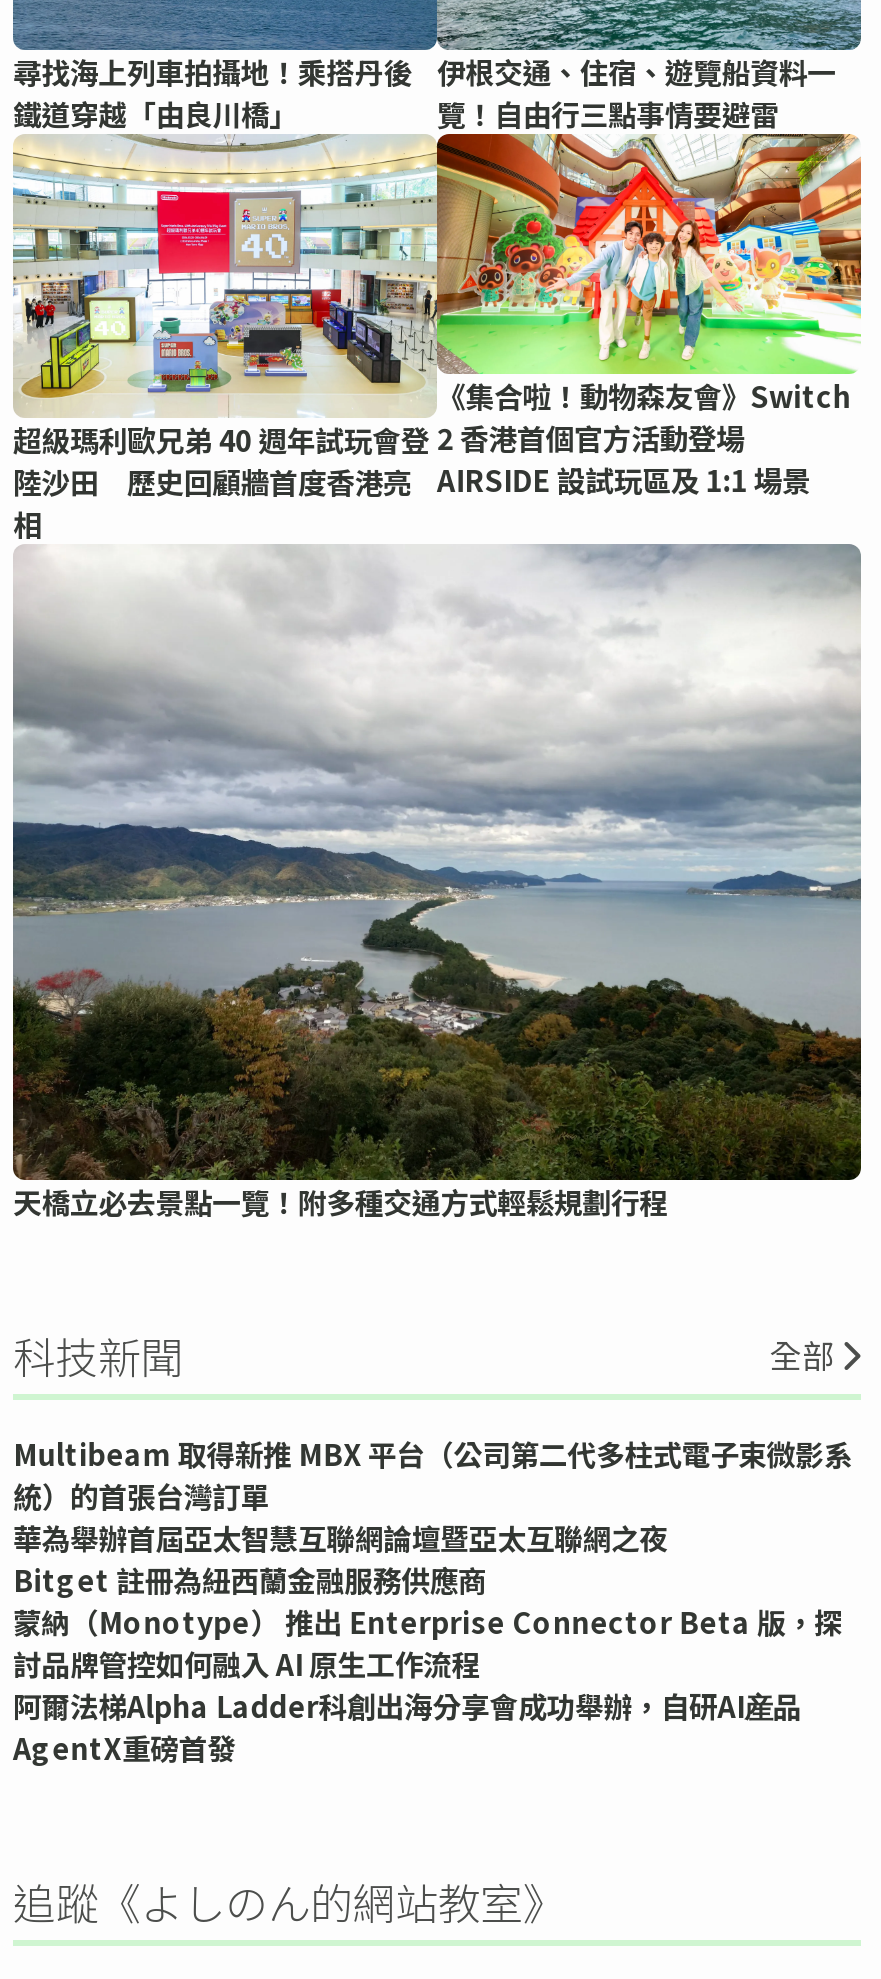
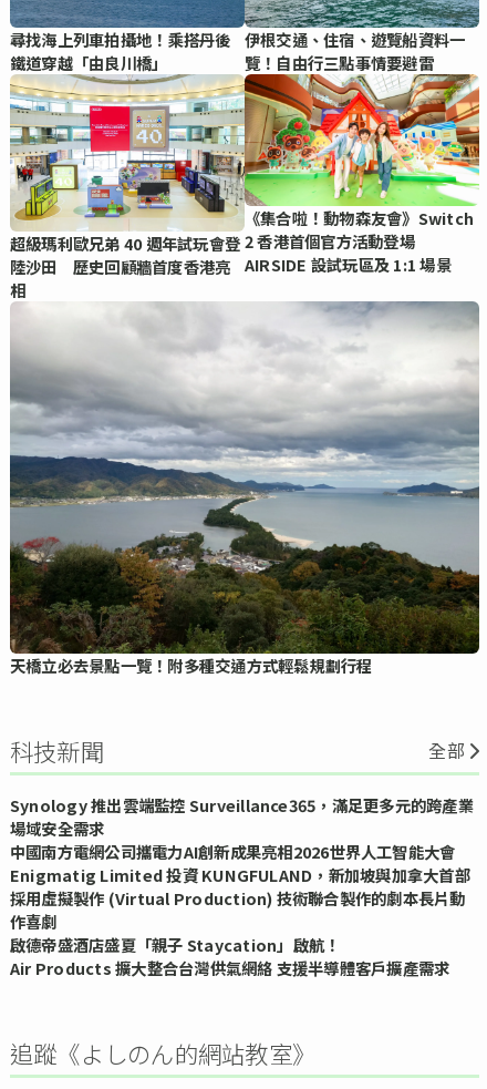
- Multibeam 取得新推 MBX 平台（公司第二代多柱式電子束微影系
- 統）的首張台灣訂單
- 華為舉辦首屆亞太智慧互聯網論壇暨亞太互聯網之夜
- Bitget 註冊為紐西蘭金融服務供應商
- 蒙納（Monotype） 推出 Enterprise Connector Beta 版，探
- 討品牌管控如何融入 AI 原生工作流程
- 阿爾法梯Alpha Ladder科創出海分享會成功舉辦，自研AI産品
- AgentX重磅首發
+ Synology 推出雲端監控 Surveillance365，滿足更多元的跨產業
+ 場域安全需求
+ 中國南方電網公司攜電力AI創新成果亮相2026世界人工智能大會
+ Enigmatig Limited 投資 KUNGFULAND，新加坡與加拿大首部
+ 採用虛擬製作 (Virtual Production) 技術聯合製作的劇本長片動
+ 作喜劇
+ 啟德帝盛酒店盛夏「親子 Staycation」啟航！
+ Air Products 擴大整合台灣供氣網絡 支援半導體客戶擴產需求
